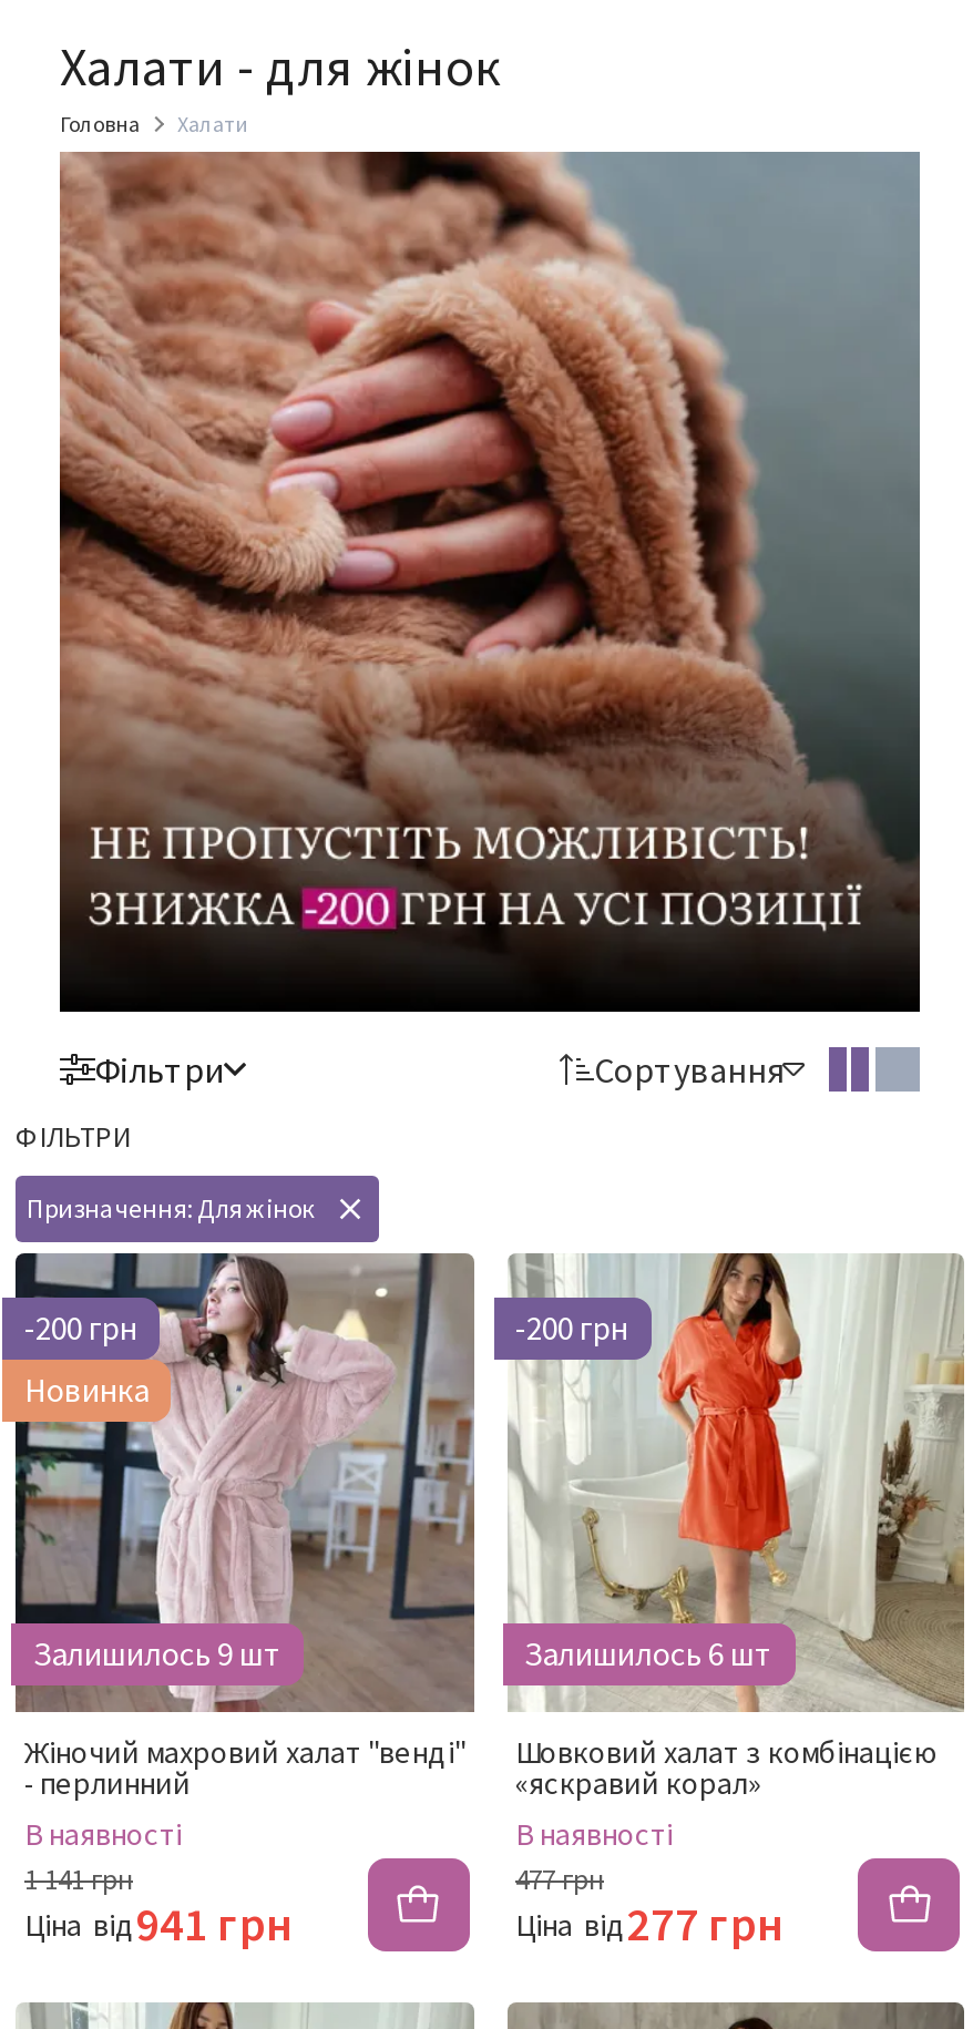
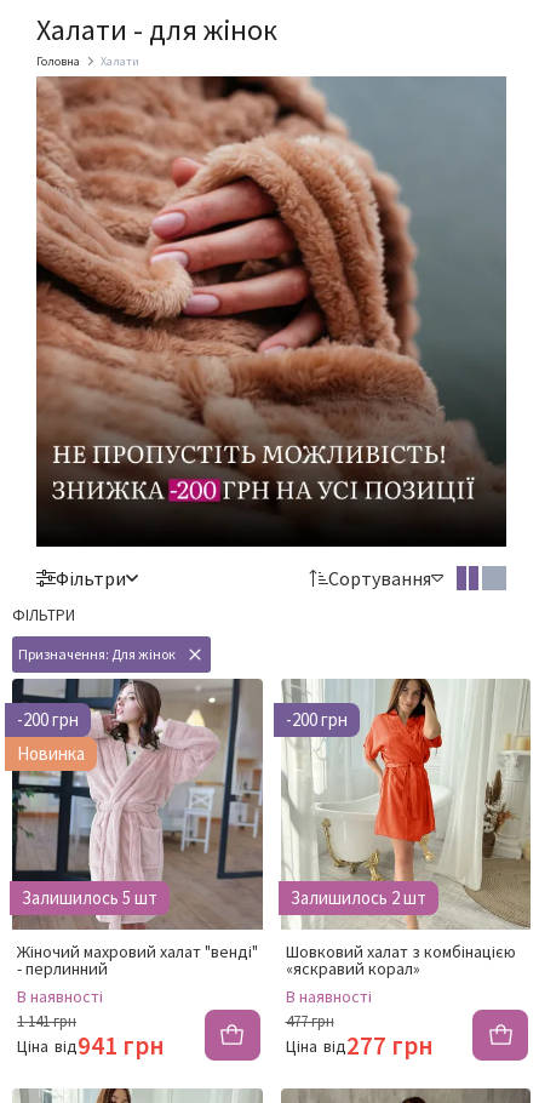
- Залишилось 9 шт
+ Залишилось 5 шт

- Залишилось 6 шт
+ Залишилось 2 шт
